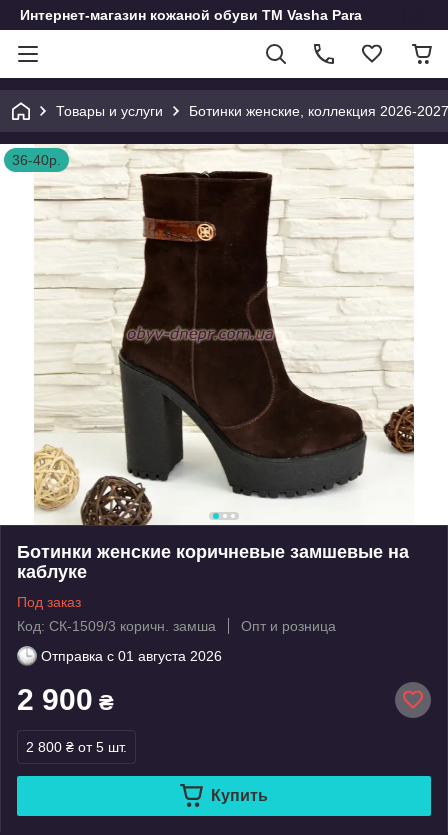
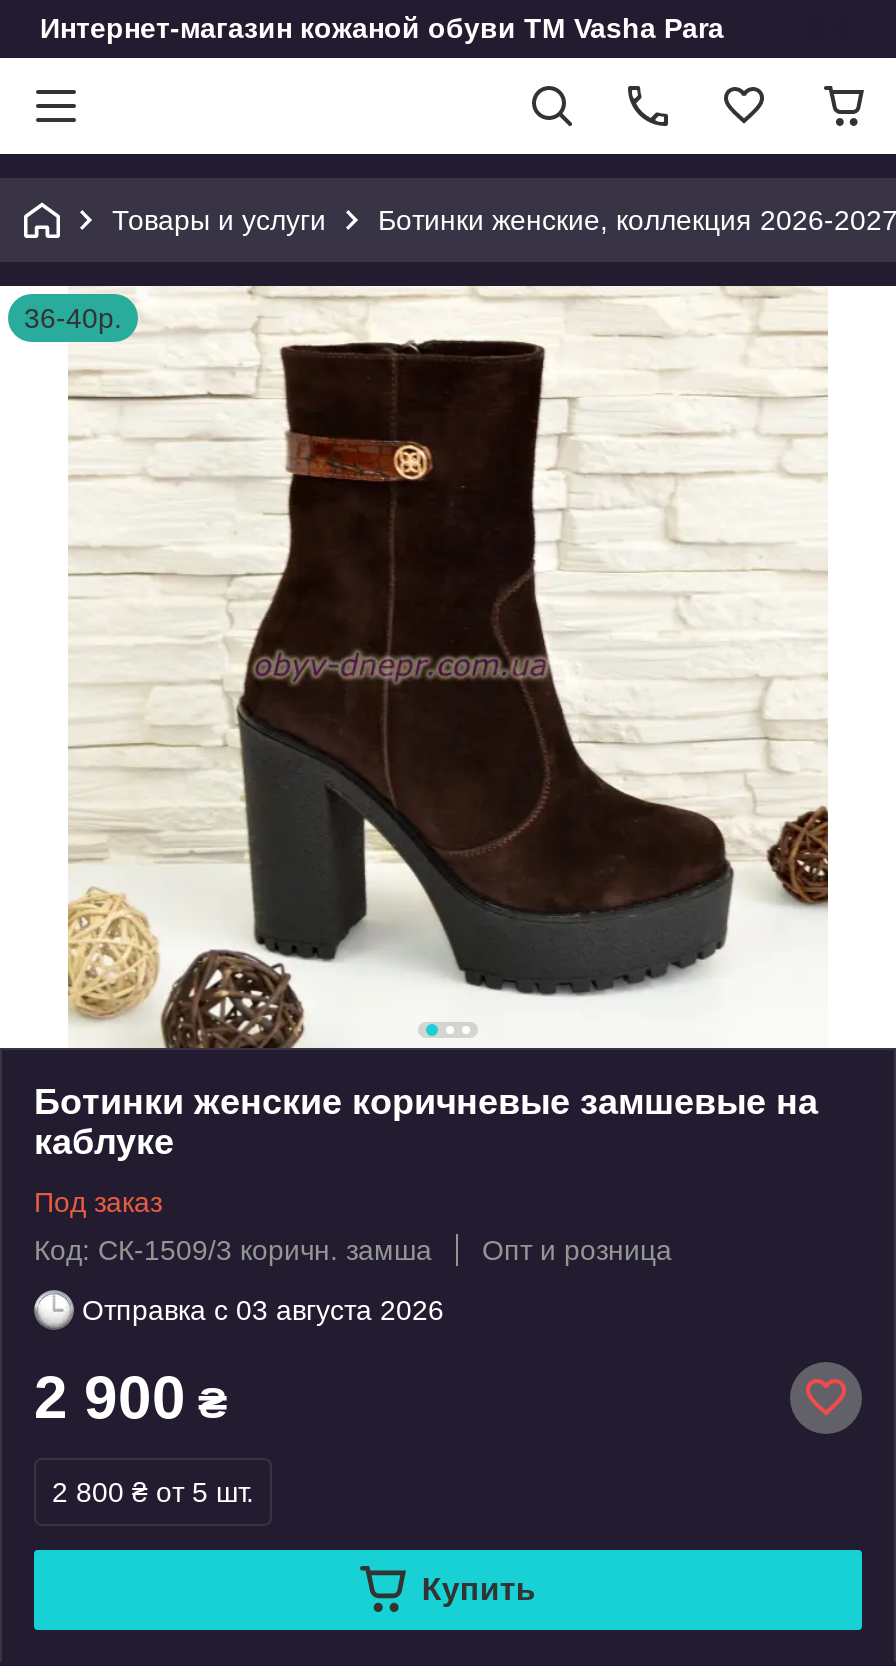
- Отправка с 01 августа 2026
+ Отправка с 03 августа 2026
